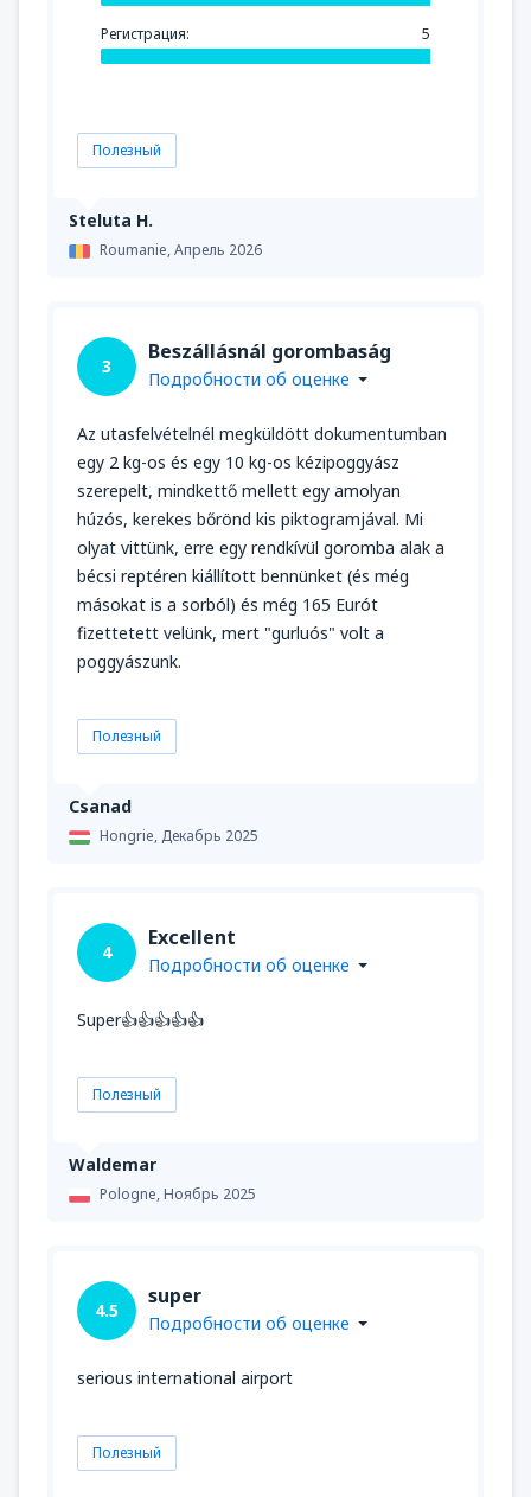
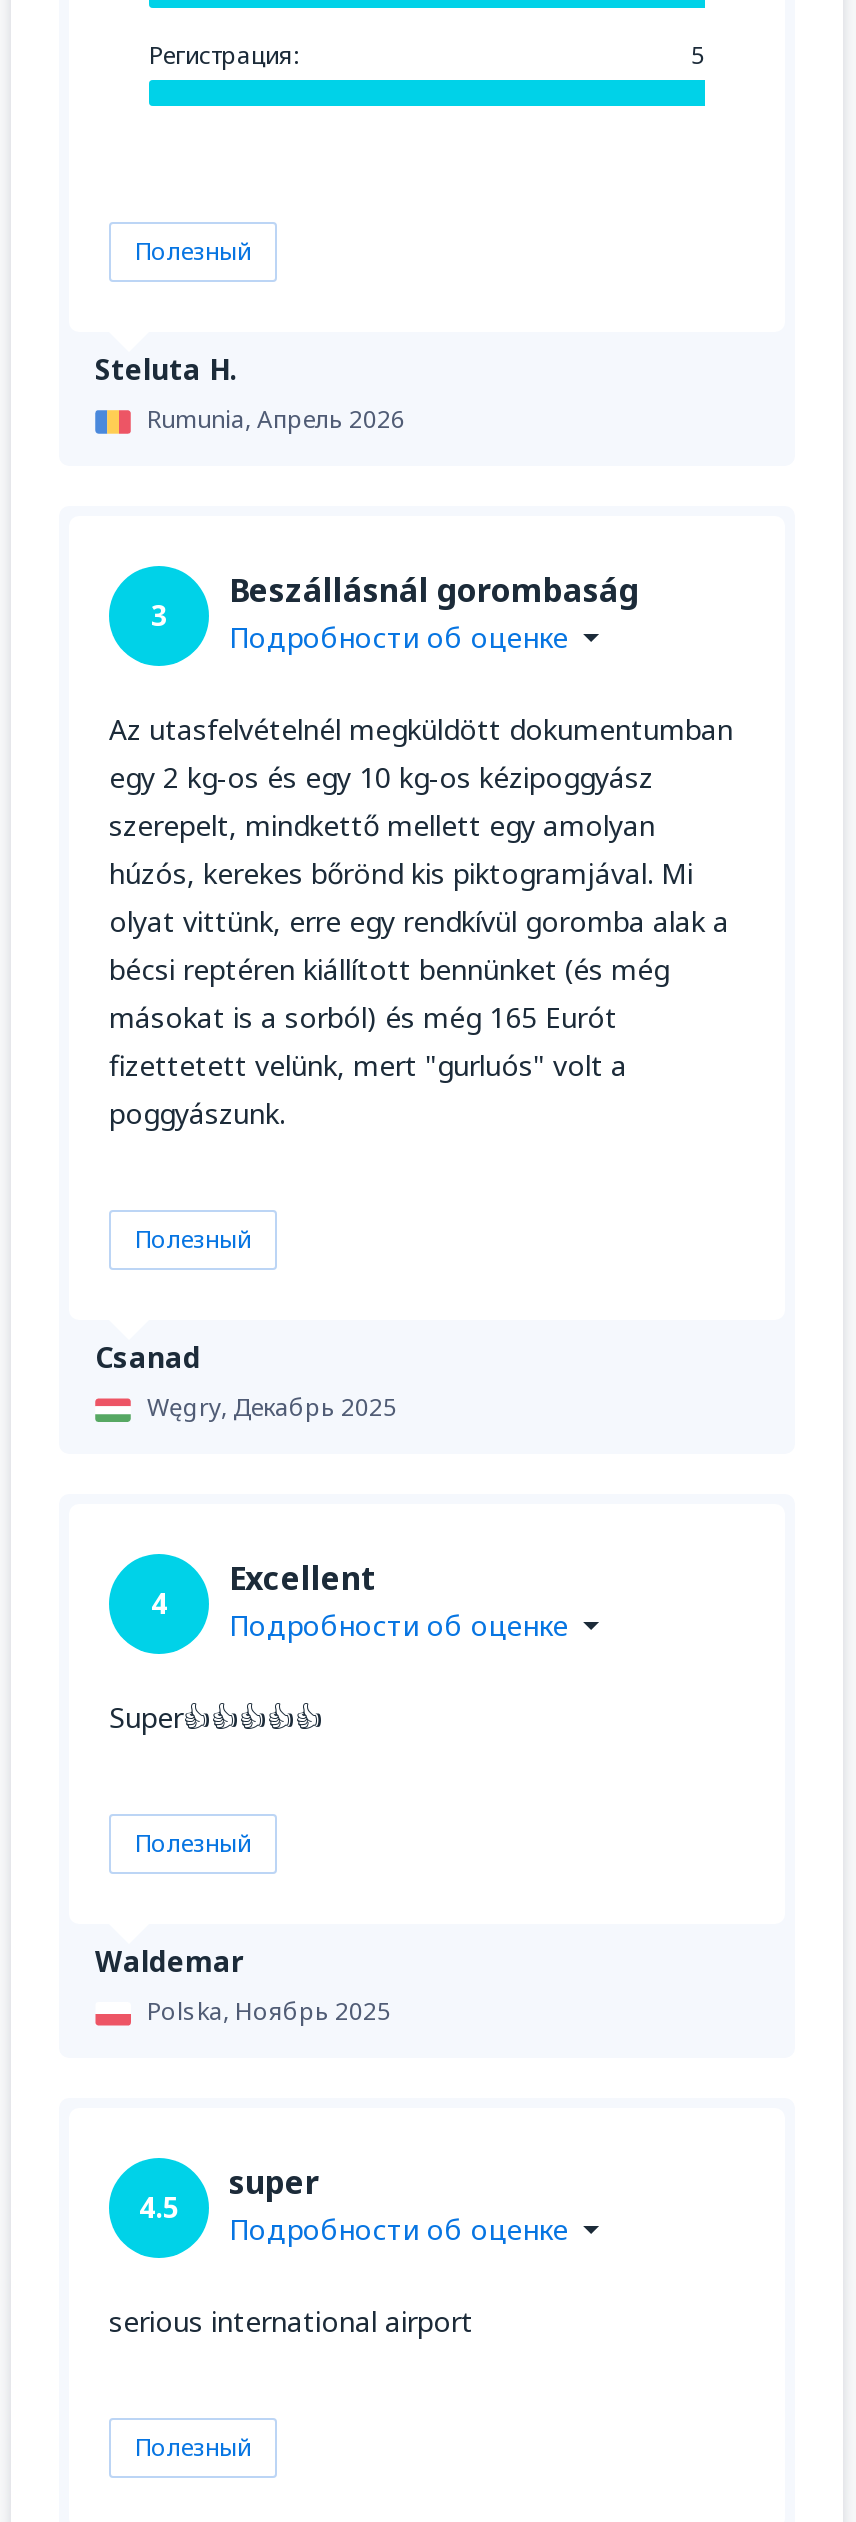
- Roumanie, Апрель 2026
+ Rumunia, Апрель 2026

- Hongrie, Декабрь 2025
+ Węgry, Декабрь 2025

- Pologne, Ноябрь 2025
+ Polska, Ноябрь 2025
